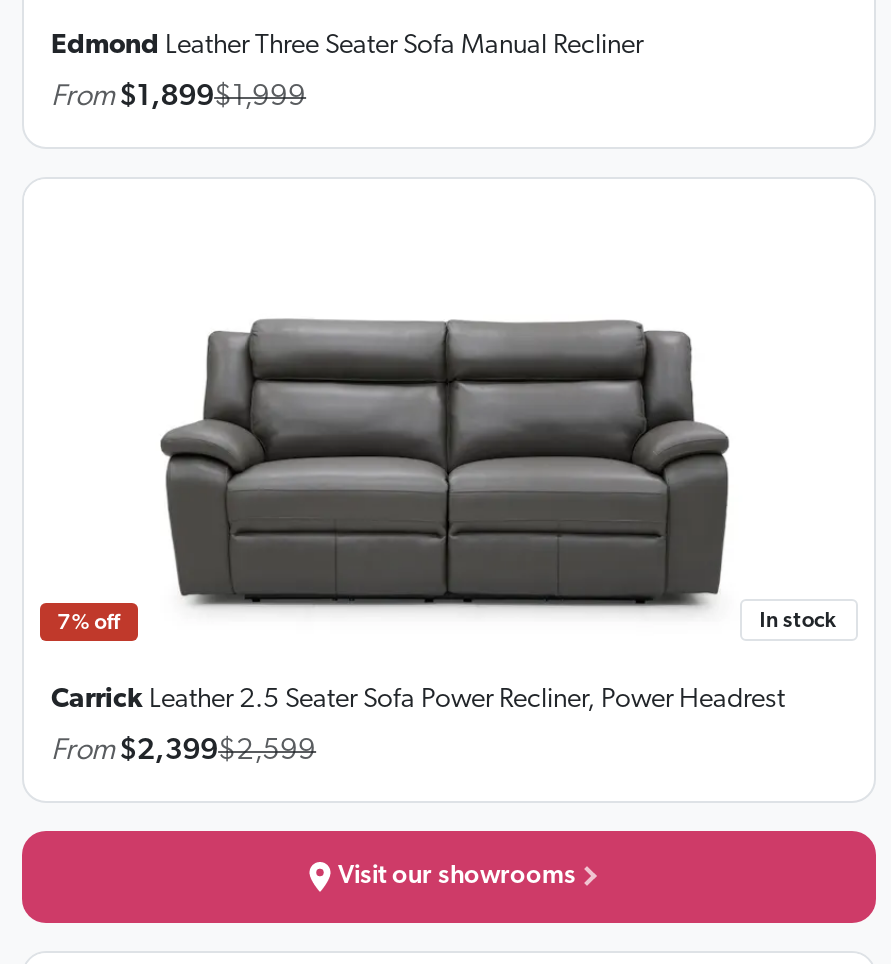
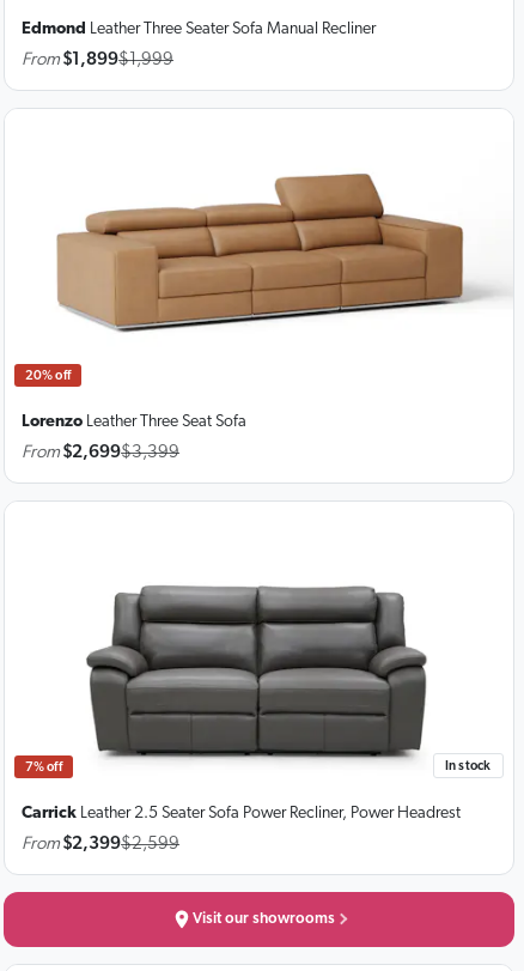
+ [image]
+ 20% off
+ Lorenzo Leather Three Seat Sofa
+ From $2,699$3,399
